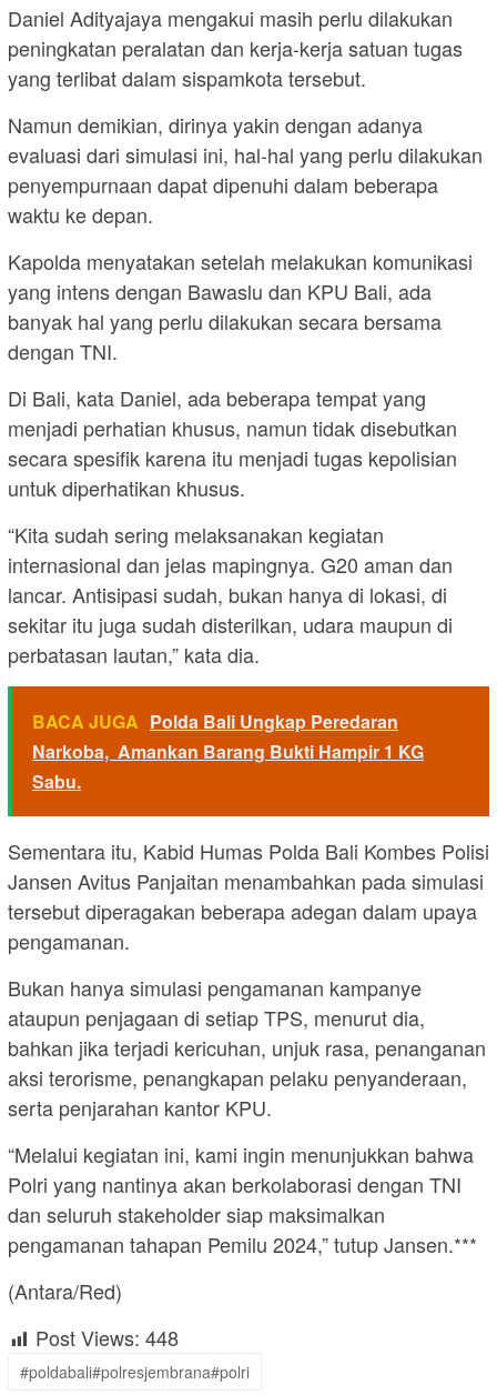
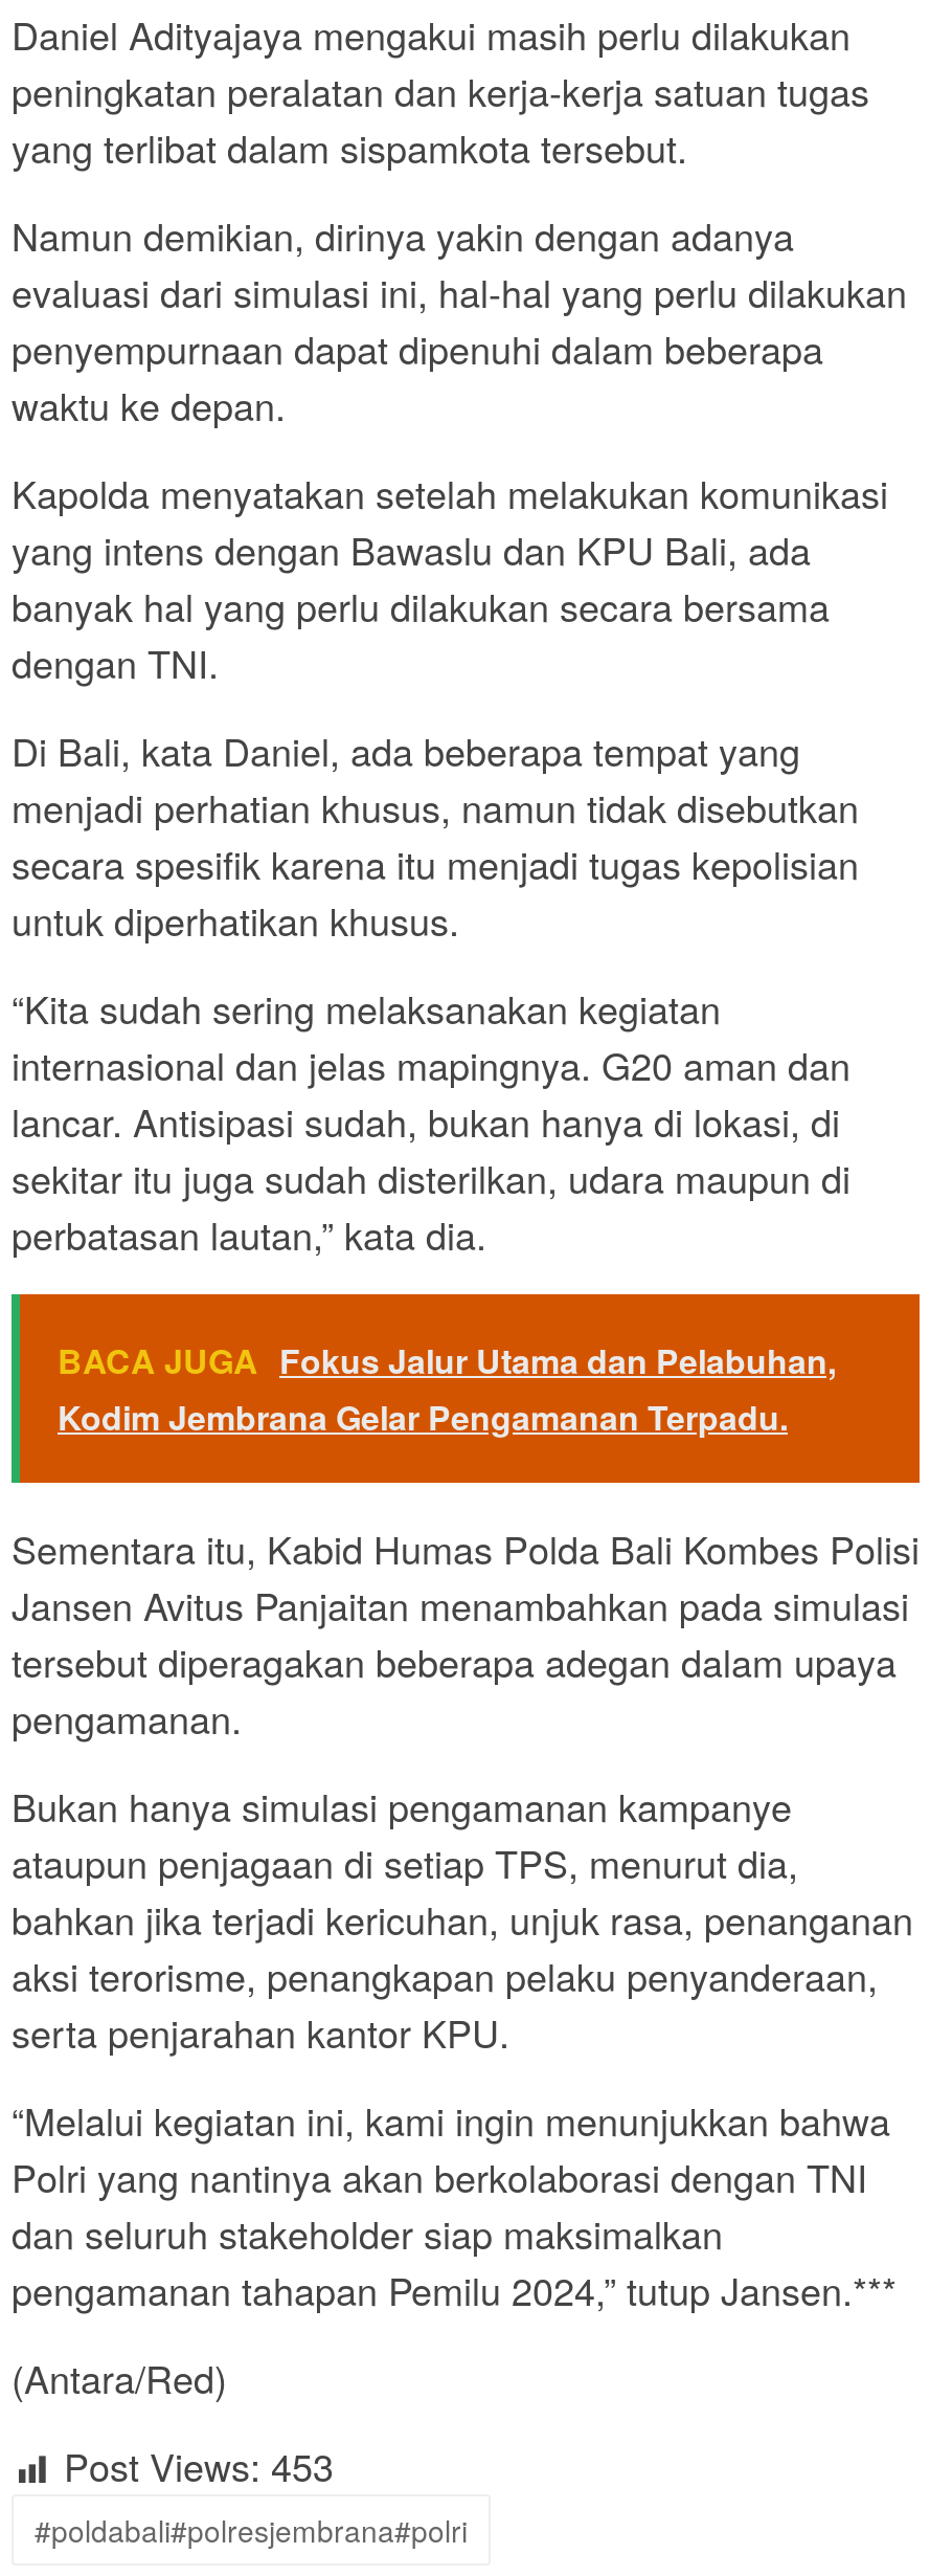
- BACA JUGA Polda Bali Ungkap Peredaran
- Narkoba, Amankan Barang Bukti Hampir 1 KG
- Sabu.
+ BACA JUGA Fokus Jalur Utama dan Pelabuhan,
+ Kodim Jembrana Gelar Pengamanan Terpadu.

- Post Views: 448
+ Post Views: 453
